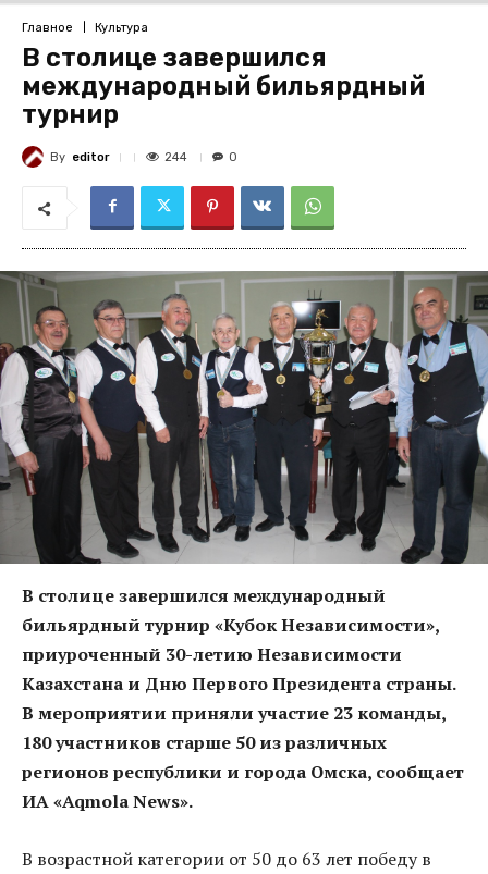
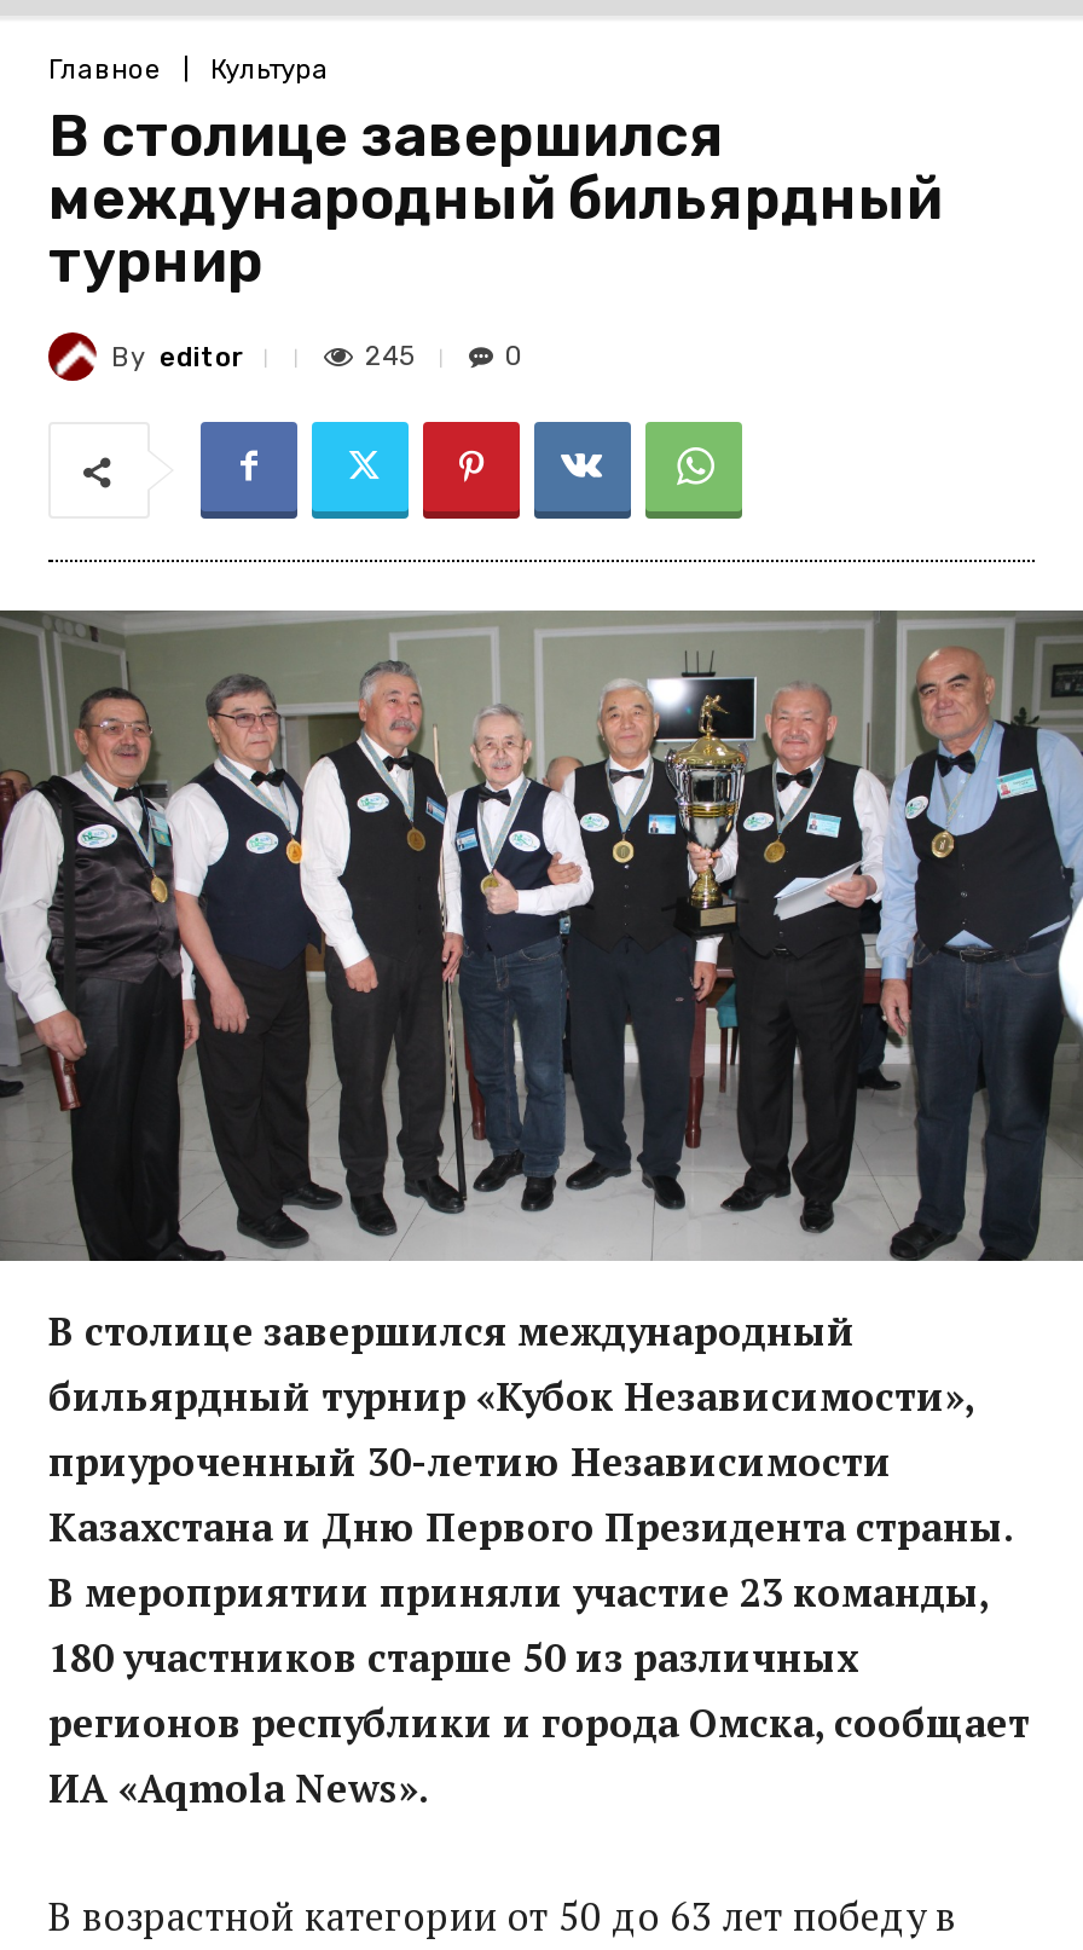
- 244
+ 245
